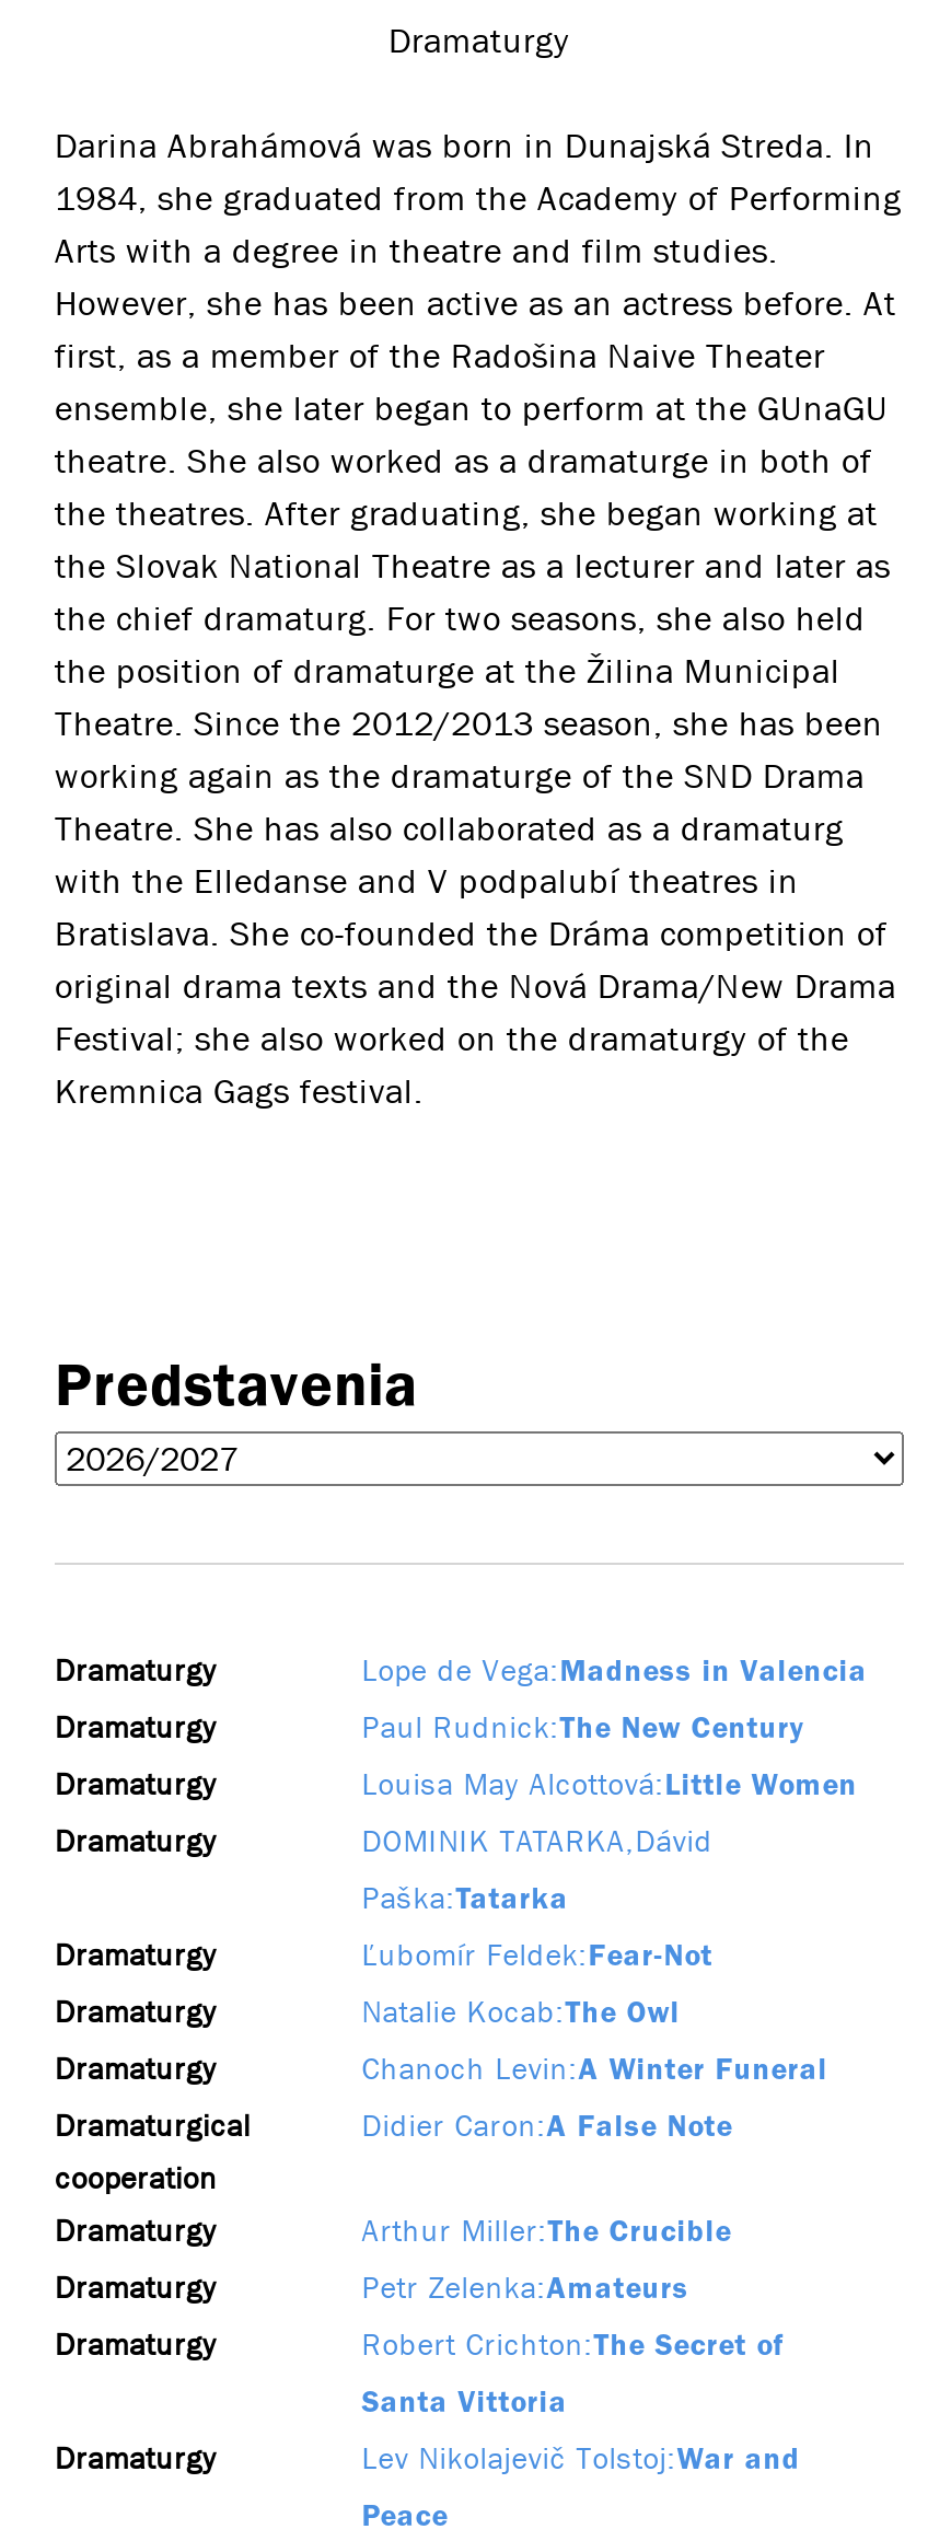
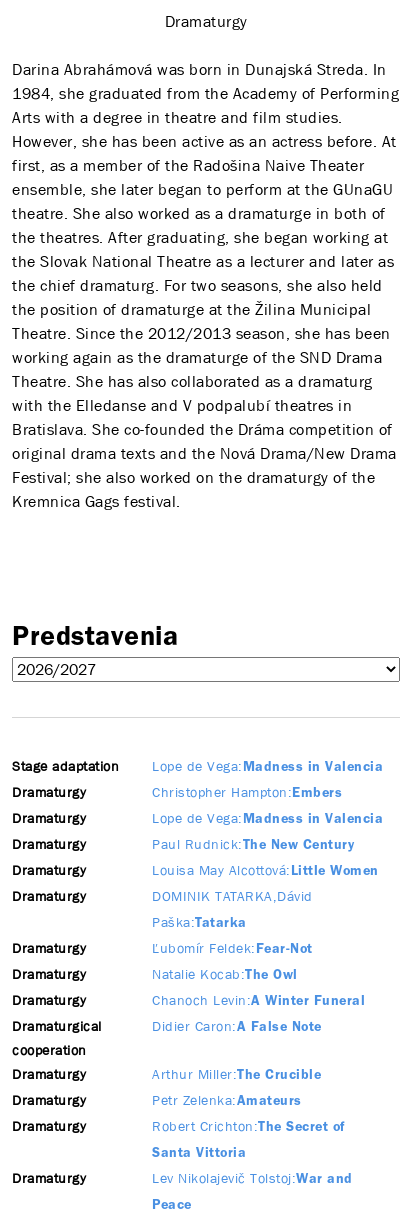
+ Stage adaptation
+ Lope de Vega Madness in Valencia
+ Dramaturgy
+ Christopher Hampton Embers
